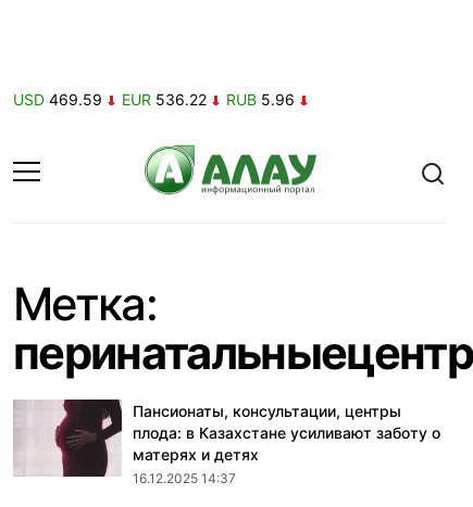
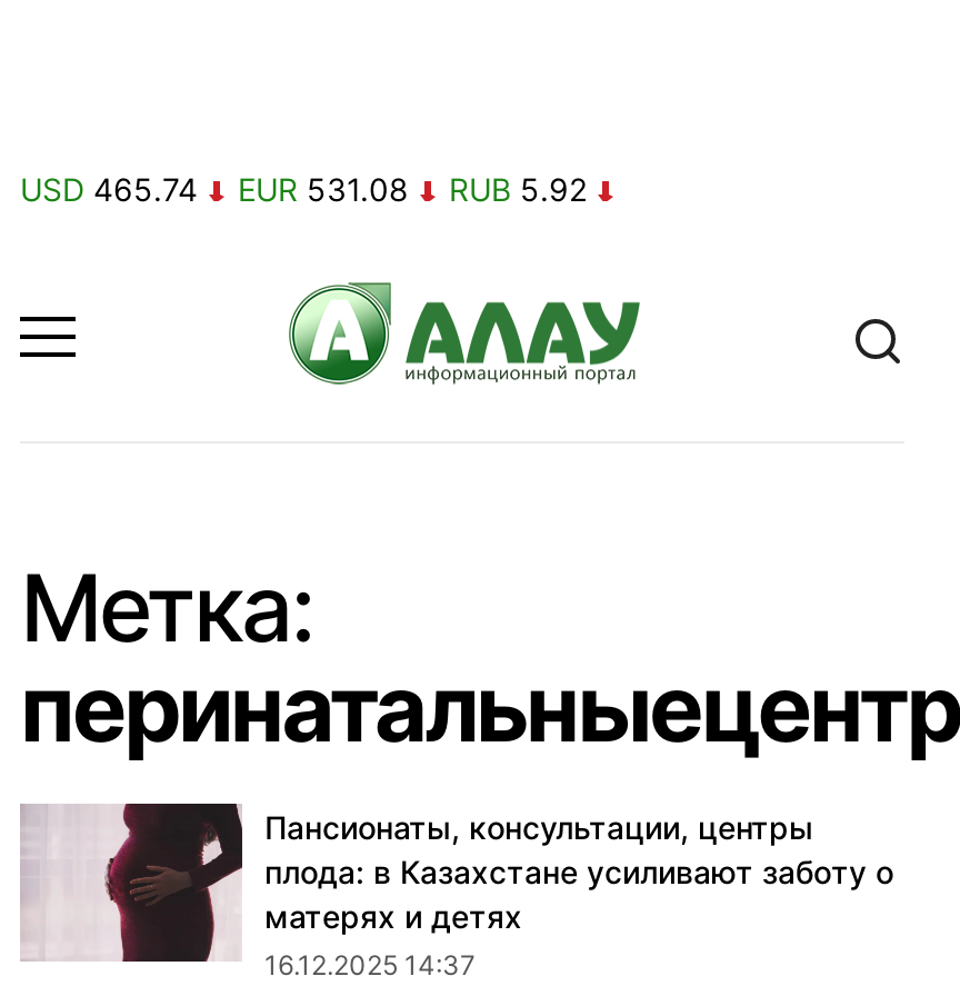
- USD 469.59
+ USD 465.74

- EUR 536.22
+ EUR 531.08

- RUB 5.96
+ RUB 5.92
